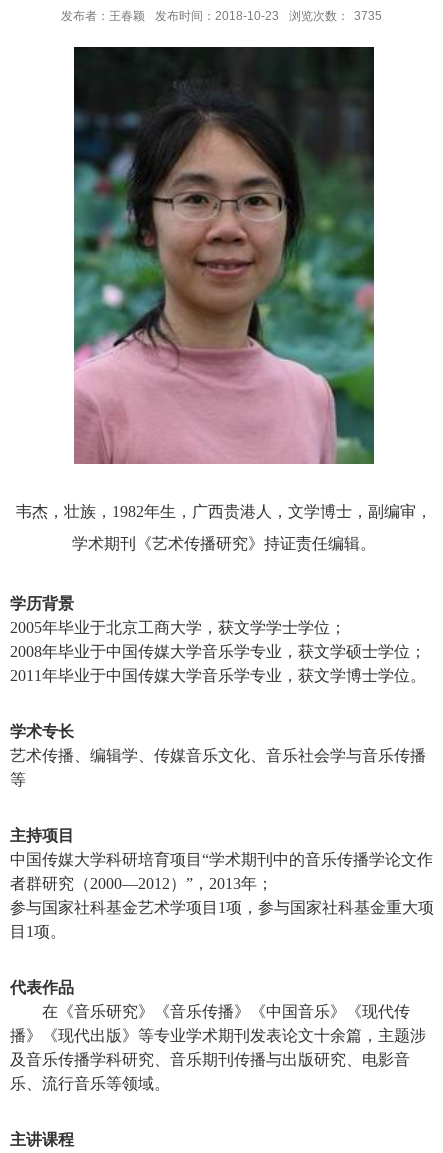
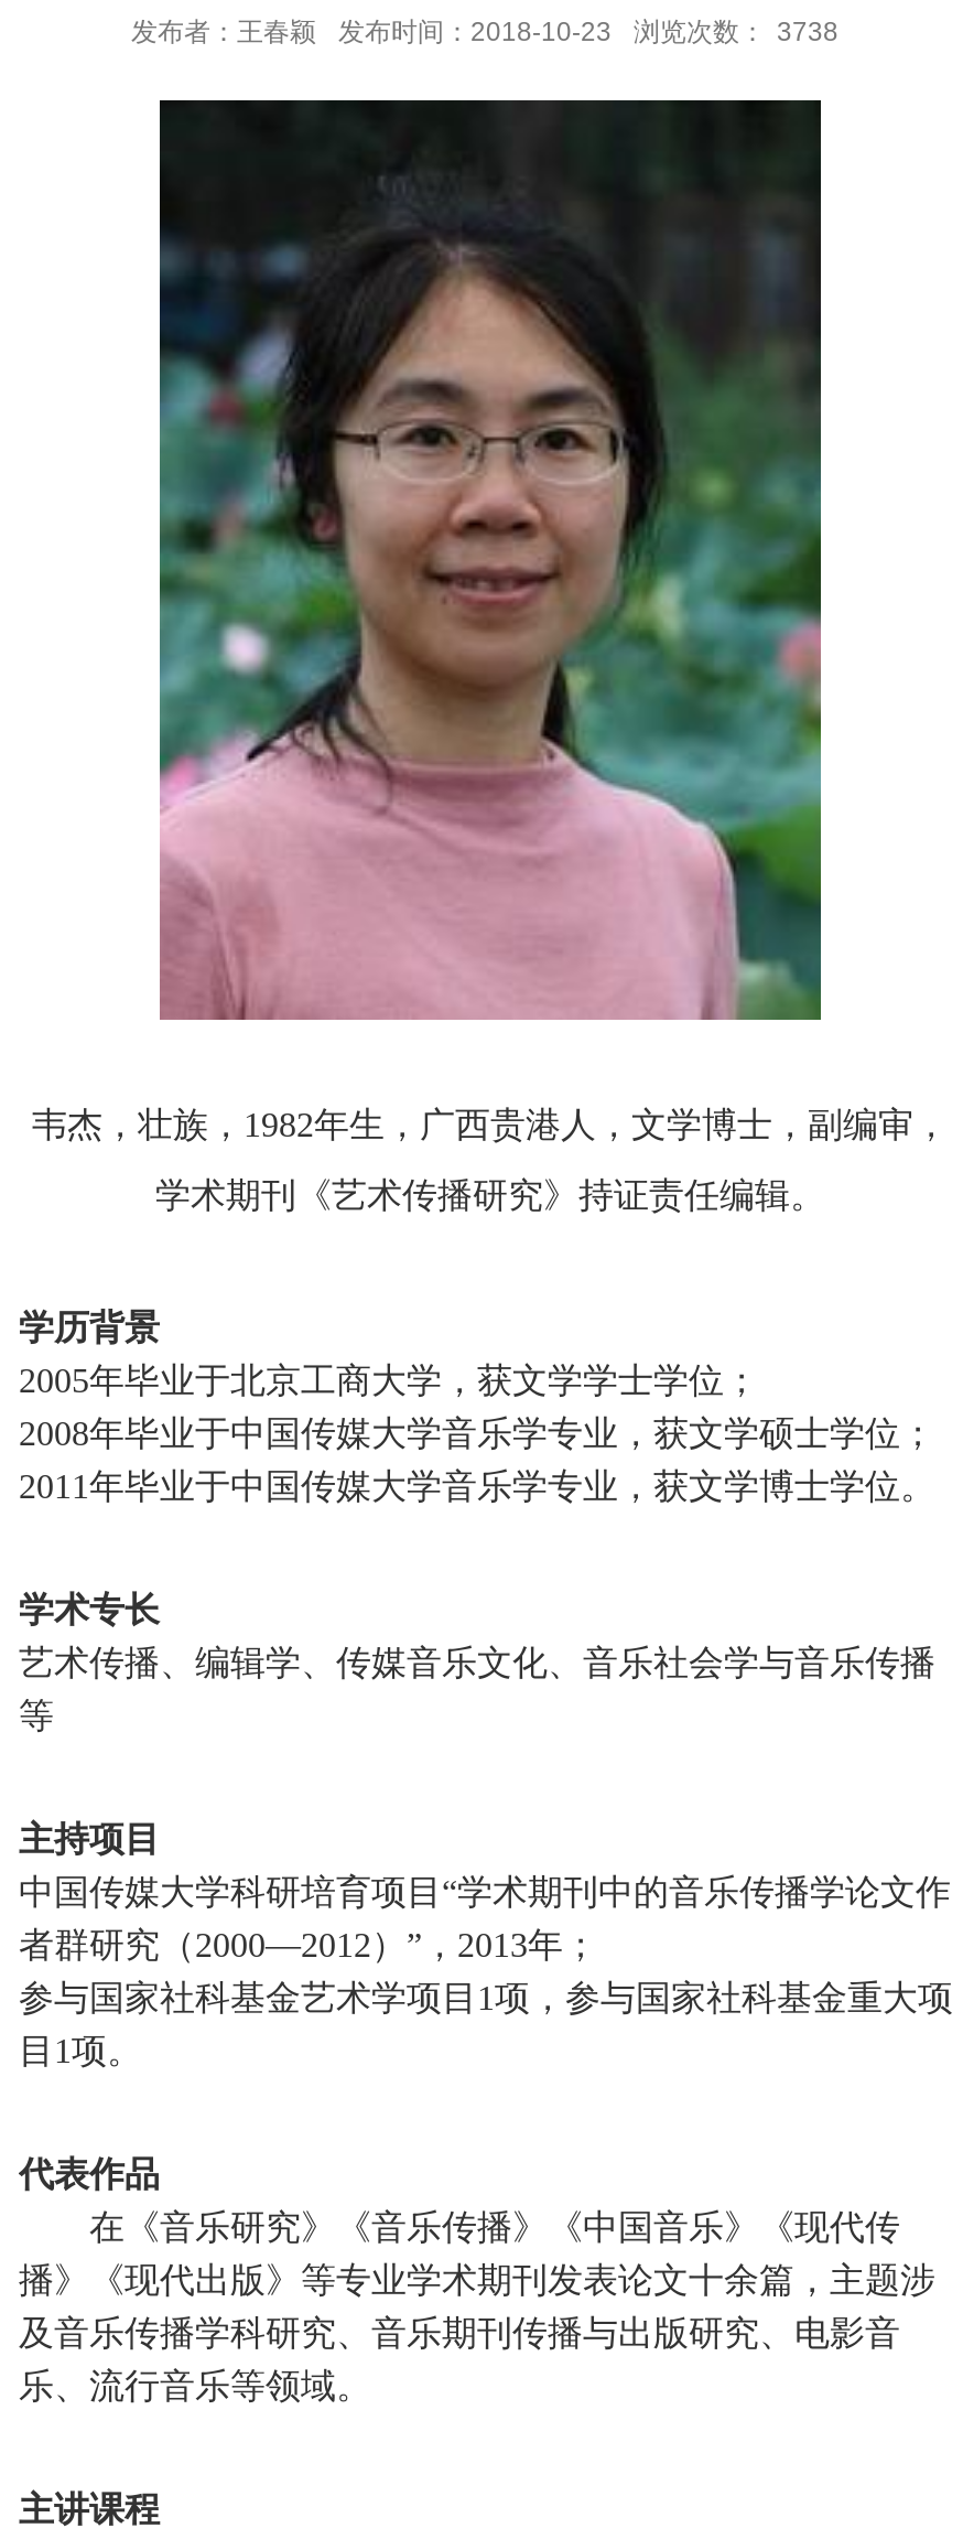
- 发布者：王春颖 发布时间：2018-10-23 浏览次数： 3735
+ 发布者：王春颖 发布时间：2018-10-23 浏览次数： 3738
